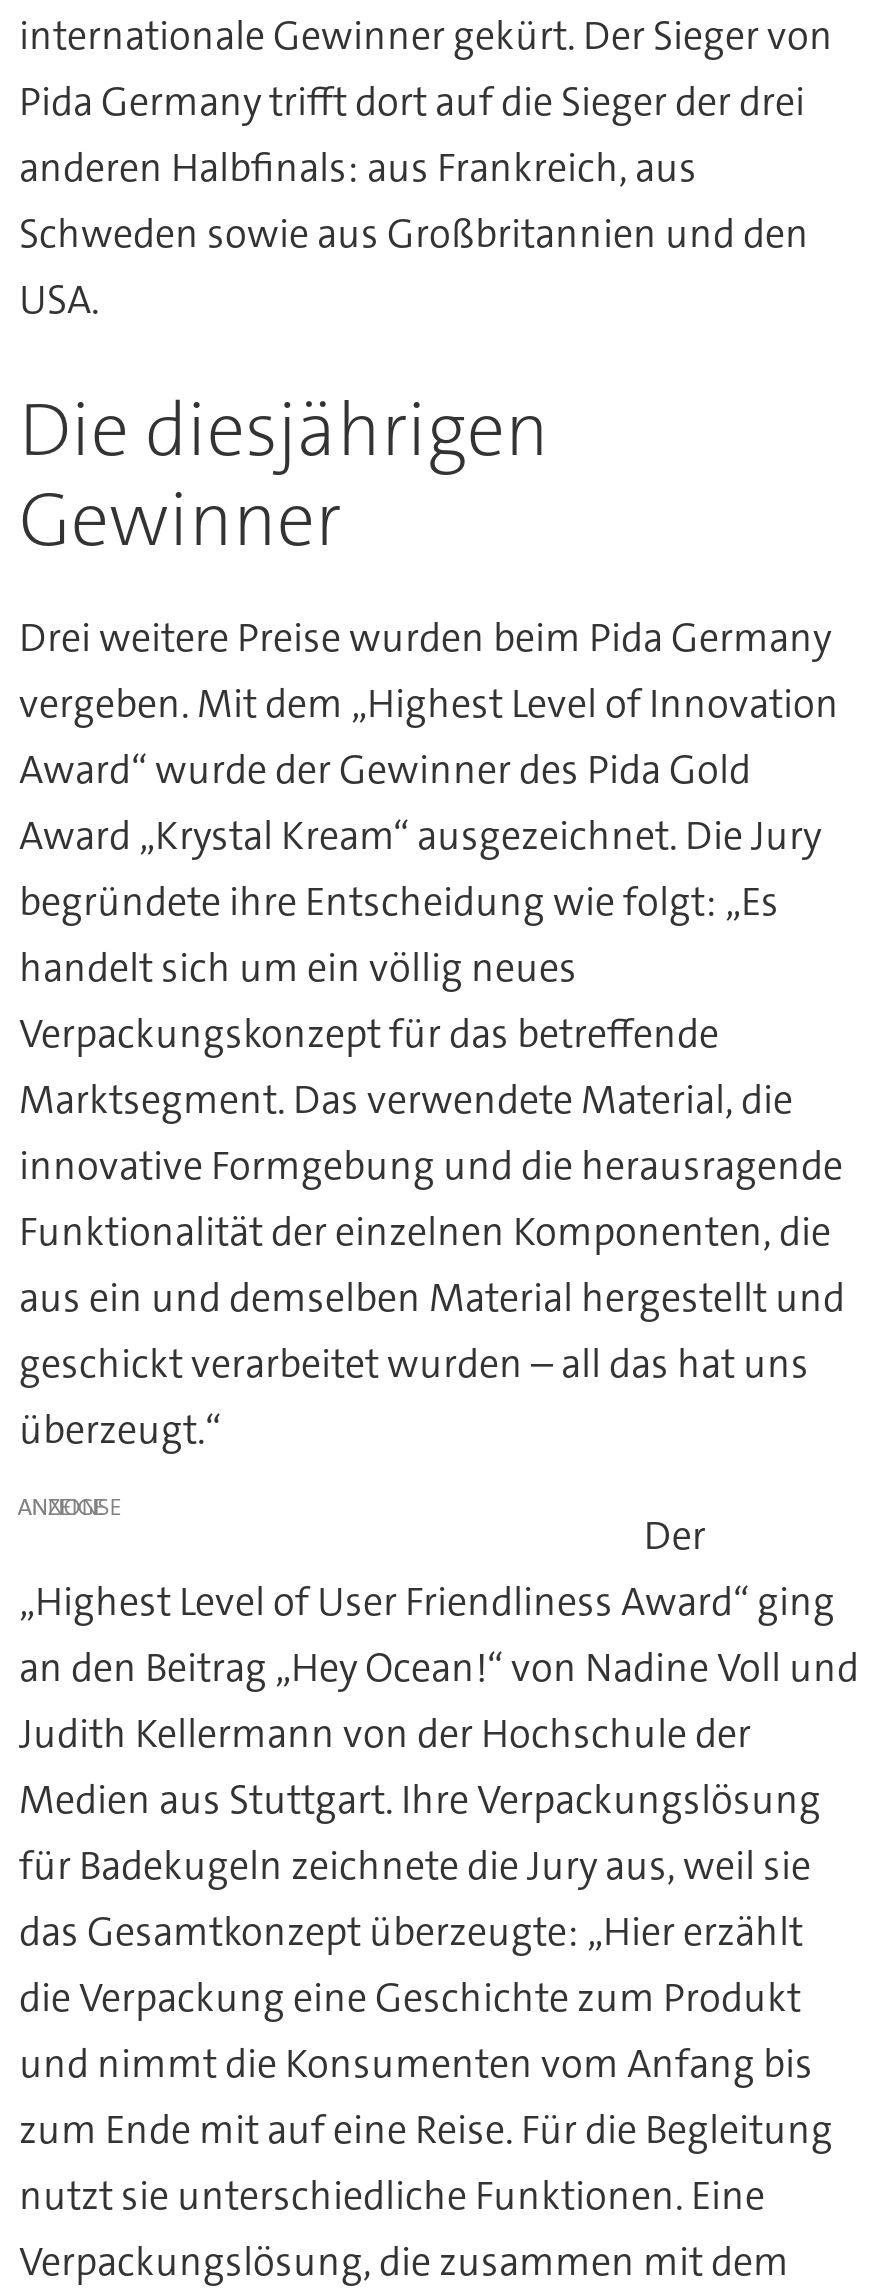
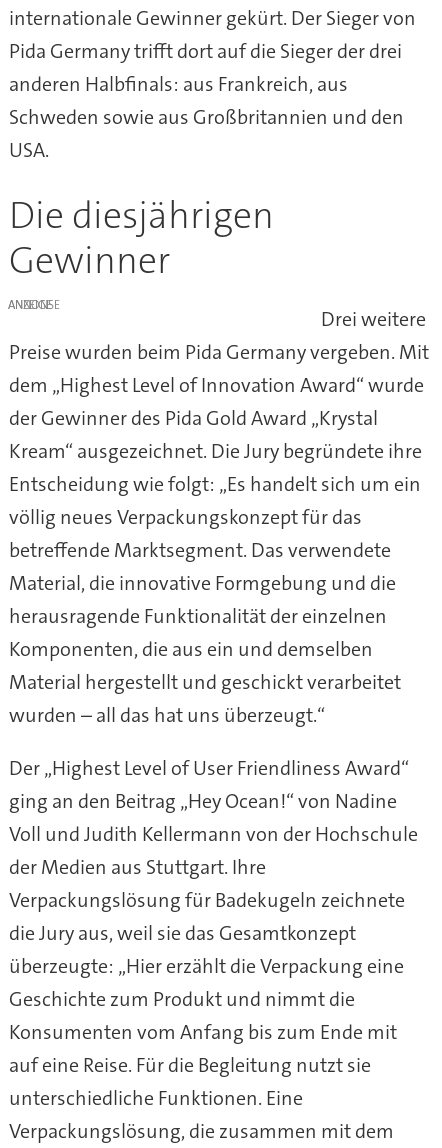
- Drei weitere Preise wurden beim Pida Germany
- vergeben. Mit dem „Highest Level of Innovation
- Award“ wurde der Gewinner des Pida Gold
- Award „Krystal Kream“ ausgezeichnet. Die Jury
- begründete ihre Entscheidung wie folgt: „Es
- handelt sich um ein völlig neues
- Verpackungskonzept für das betreffende
- Marktsegment. Das verwendete Material, die
- innovative Formgebung und die herausragende
- Funktionalität der einzelnen Komponenten, die
- aus ein und demselben Material hergestellt und
- geschickt verarbeitet wurden – all das hat uns
- überzeugt.“

moved up: ANZEIGE

- Der
- „Highest Level of User Friendliness Award“ ging
- an den Beitrag „Hey Ocean!“ von Nadine Voll und
- Judith Kellermann von der Hochschule der
- Medien aus Stuttgart. Ihre Verpackungslösung
- für Badekugeln zeichnete die Jury aus, weil sie
- das Gesamtkonzept überzeugte: „Hier erzählt
- die Verpackung eine Geschichte zum Produkt
- und nimmt die Konsumenten vom Anfang bis
- zum Ende mit auf eine Reise. Für die Begleitung
- nutzt sie unterschiedliche Funktionen. Eine
+ Drei weitere
+ Preise wurden beim Pida Germany vergeben. Mit
+ dem „Highest Level of Innovation Award“ wurde
+ der Gewinner des Pida Gold Award „Krystal
+ Kream“ ausgezeichnet. Die Jury begründete ihre
+ Entscheidung wie folgt: „Es handelt sich um ein
+ völlig neues Verpackungskonzept für das
+ betreffende Marktsegment. Das verwendete
+ Material, die innovative Formgebung und die
+ herausragende Funktionalität der einzelnen
+ Komponenten, die aus ein und demselben
+ Material hergestellt und geschickt verarbeitet
+ wurden – all das hat uns überzeugt.“
+ Der „Highest Level of User Friendliness Award“
+ ging an den Beitrag „Hey Ocean!“ von Nadine
+ Voll und Judith Kellermann von der Hochschule
+ der Medien aus Stuttgart. Ihre
+ Verpackungslösung für Badekugeln zeichnete
+ die Jury aus, weil sie das Gesamtkonzept
+ überzeugte: „Hier erzählt die Verpackung eine
+ Geschichte zum Produkt und nimmt die
+ Konsumenten vom Anfang bis zum Ende mit
+ auf eine Reise. Für die Begleitung nutzt sie
+ unterschiedliche Funktionen. Eine
